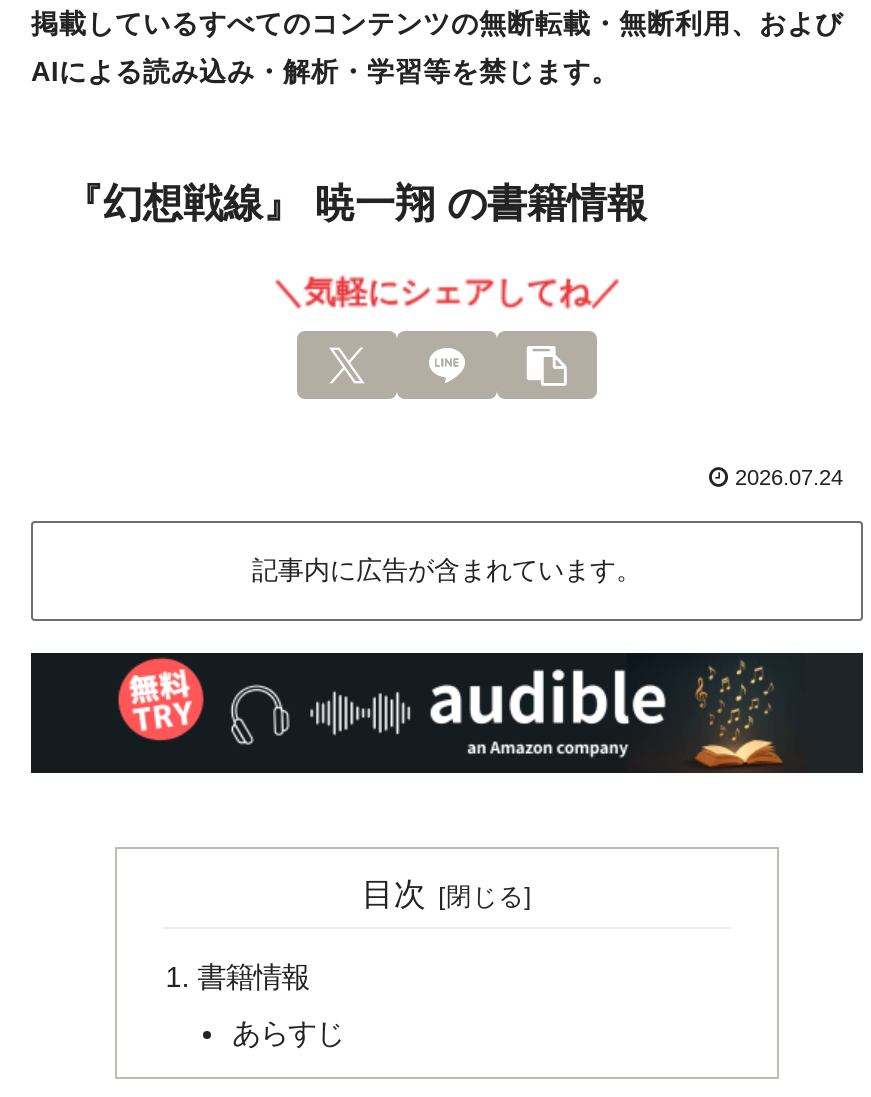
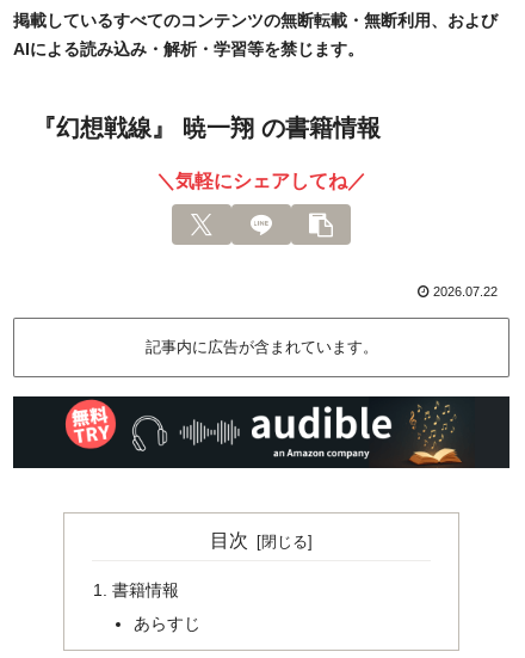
- 2026.07.24
+ 2026.07.22
